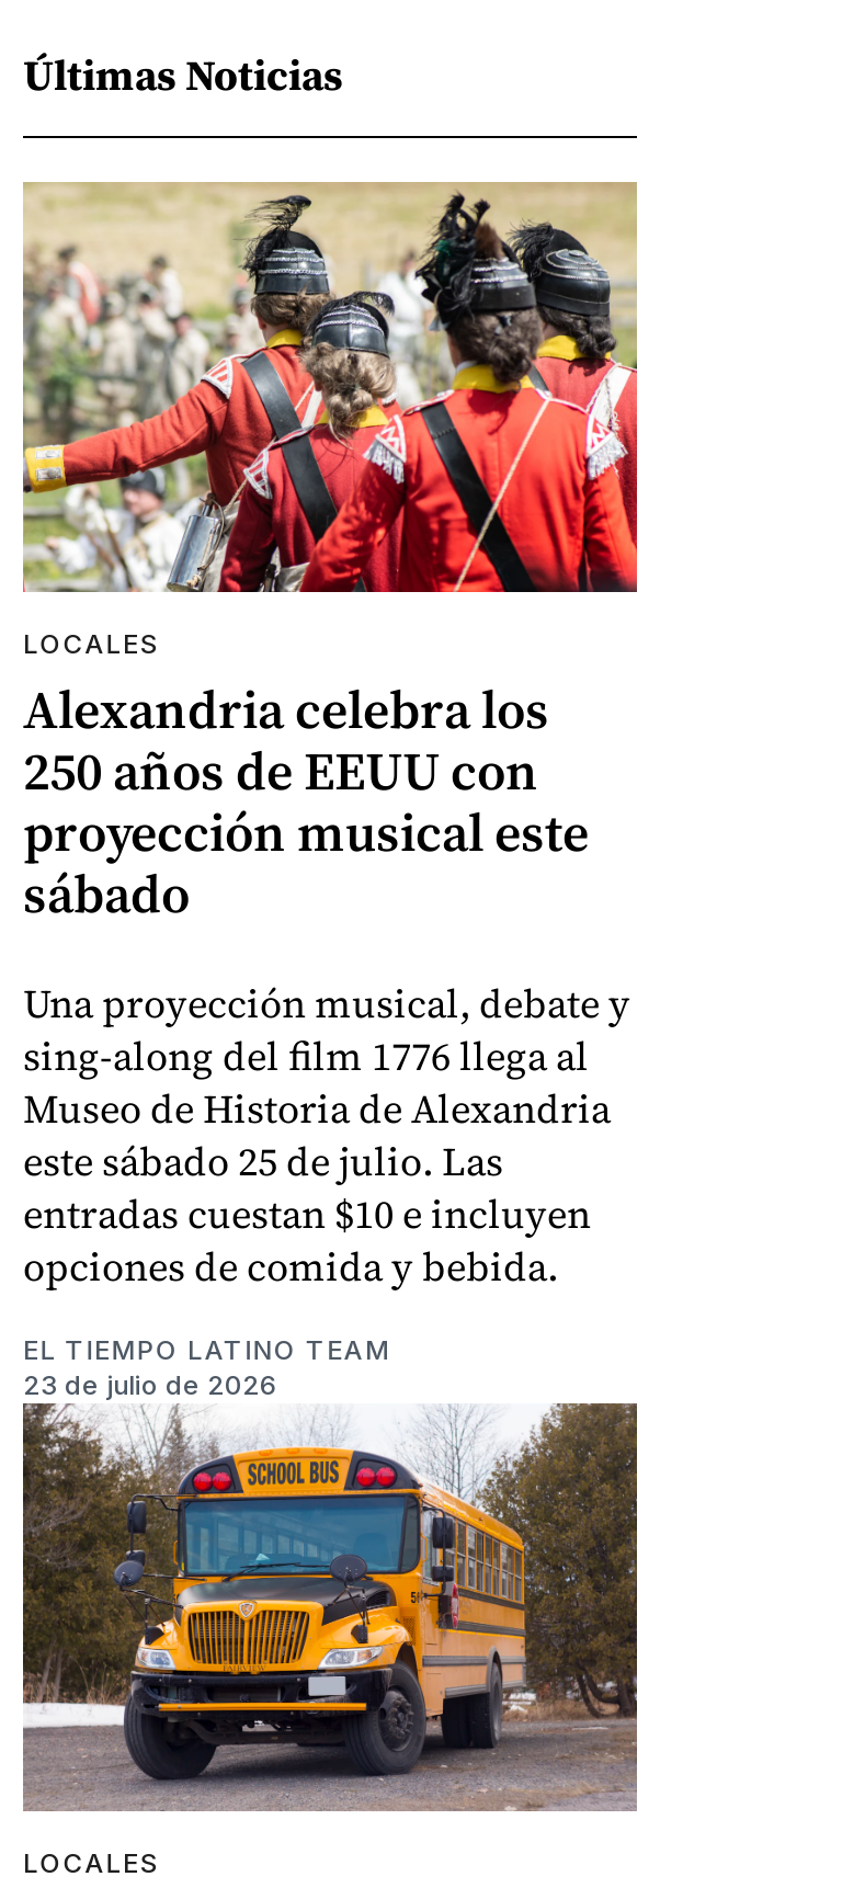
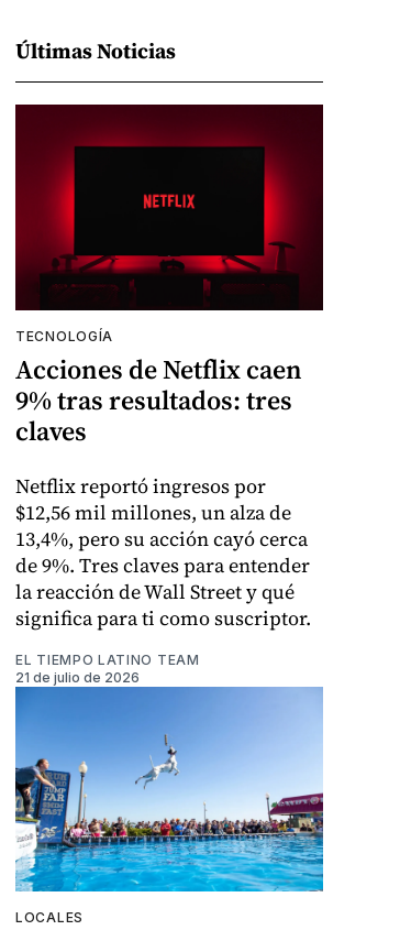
- [image]
- LOCALES
- Alexandria celebra los
- 250 años de EEUU con
- proyección musical este
- sábado
+ [image]
+ TECNOLOGÍA
+ Acciones de Netflix caen
+ 9% tras resultados: tres
+ claves

- Una proyección musical, debate y
- sing-along del film 1776 llega al
- Museo de Historia de Alexandria
- este sábado 25 de julio. Las
- entradas cuestan $10 e incluyen
- opciones de comida y bebida.
+ Netflix reportó ingresos por
+ $12,56 mil millones, un alza de
+ 13,4%, pero su acción cayó cerca
+ de 9%. Tres claves para entender
+ la reacción de Wall Street y qué
+ significa para ti como suscriptor.

- 23 de julio de 2026
+ 21 de julio de 2026

- [image]
+ [image]
